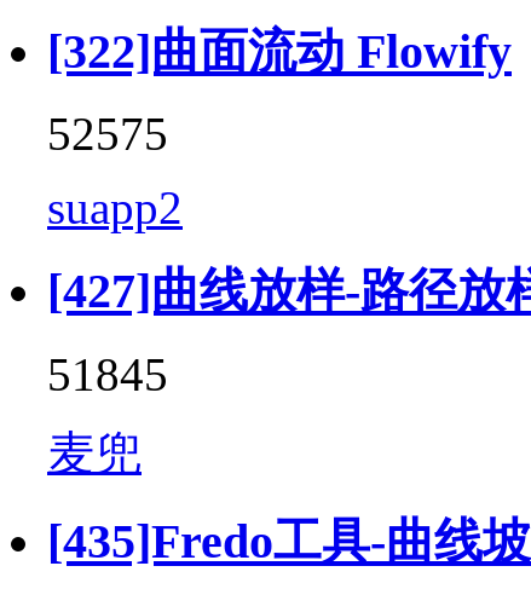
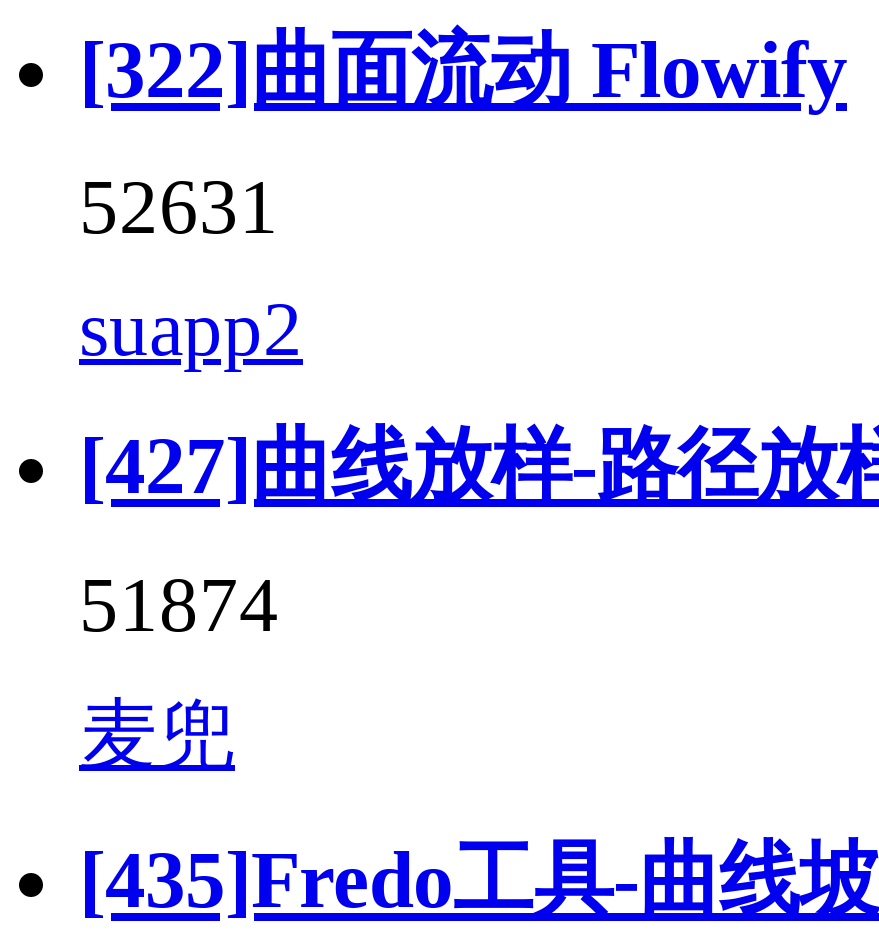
- 52575
+ 52631

- 51845
+ 51874
